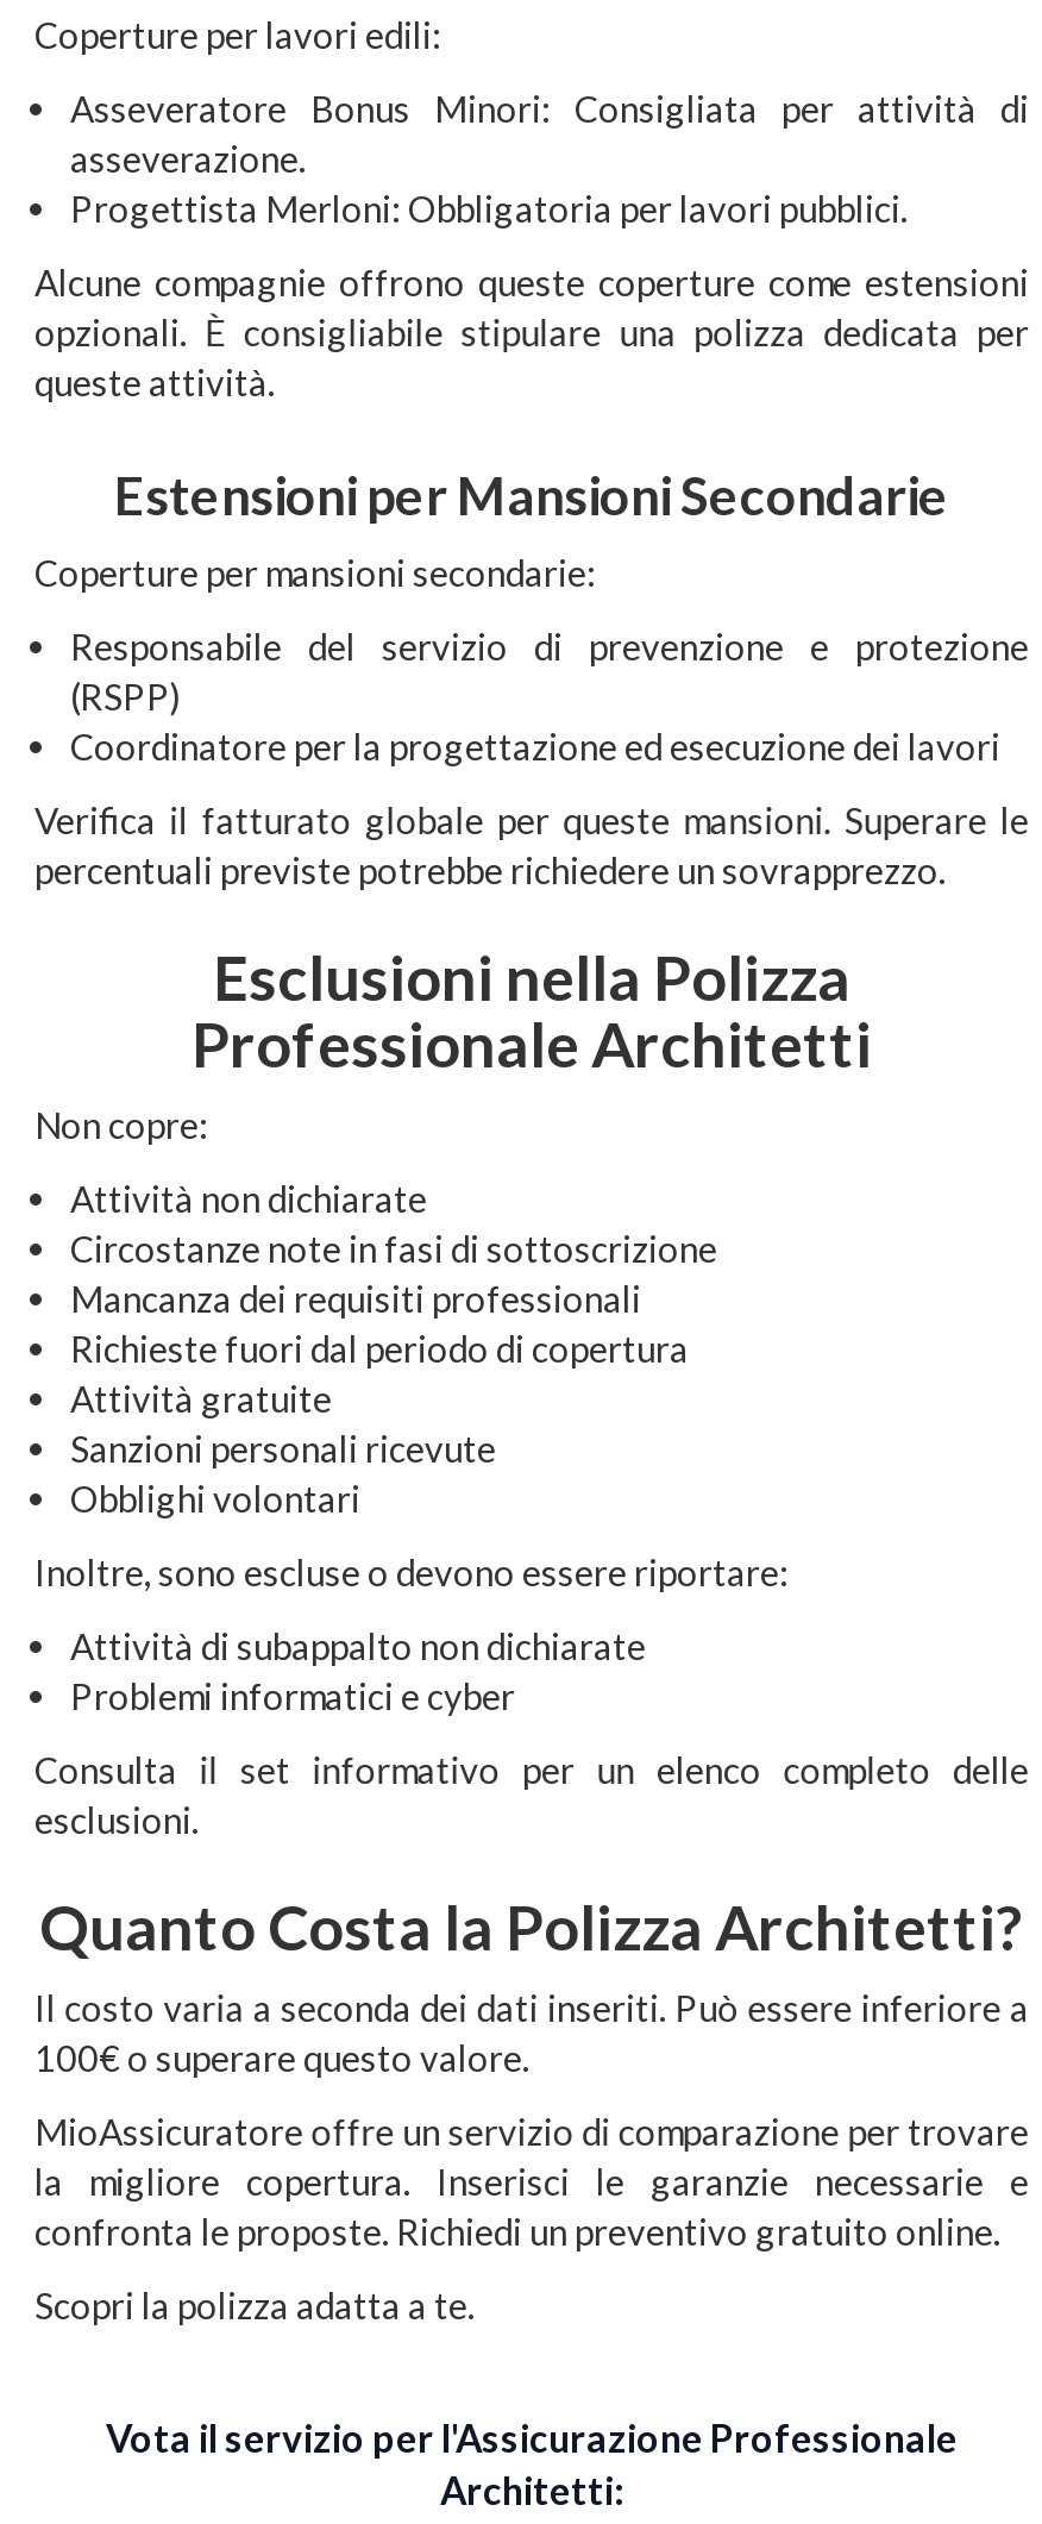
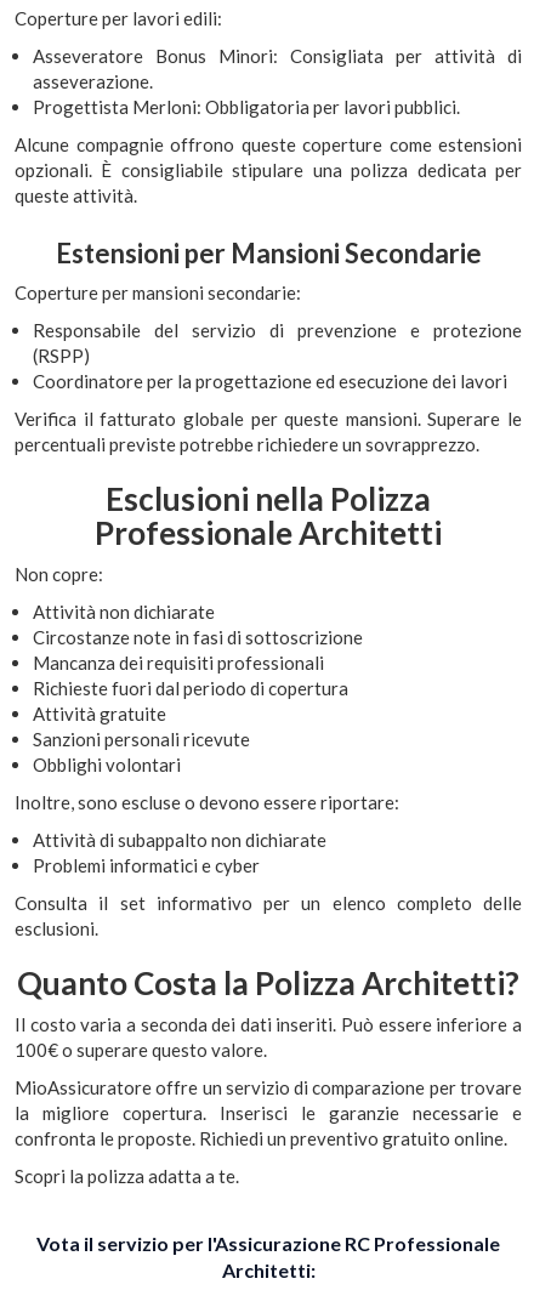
- Vota il servizio per l'Assicurazione Professionale
+ Vota il servizio per l'Assicurazione RC Professionale
